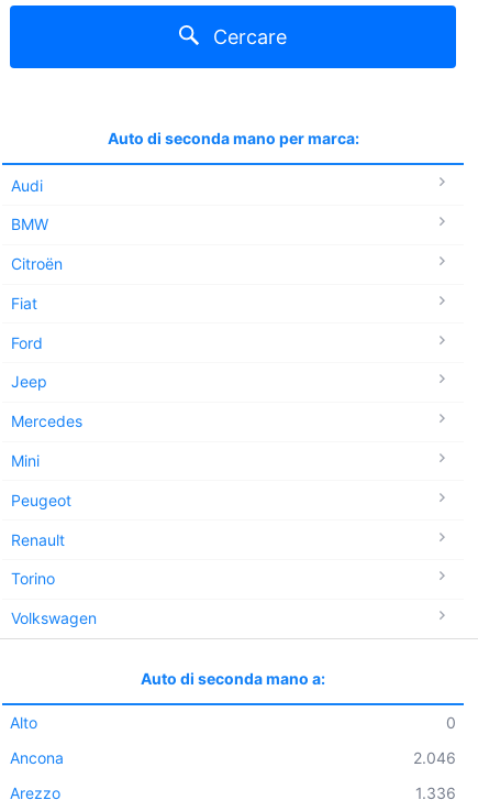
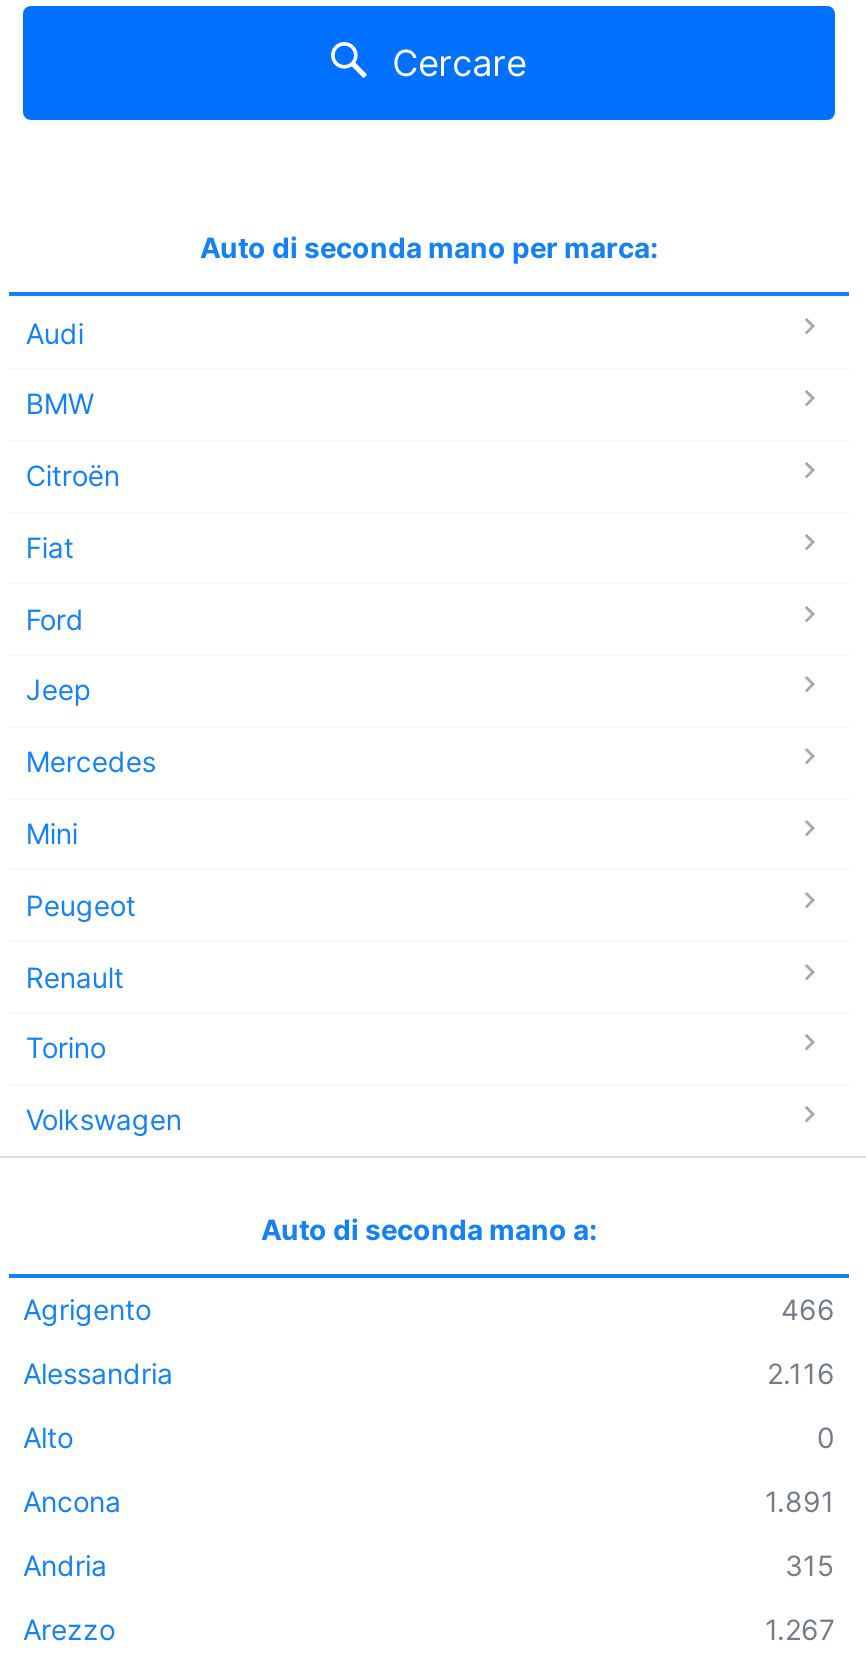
+ Agrigento
+ 466
+ Alessandria
+ 2.116

- 2.046
+ 1.891
+ Andria
+ 315

- 1.336
+ 1.267
